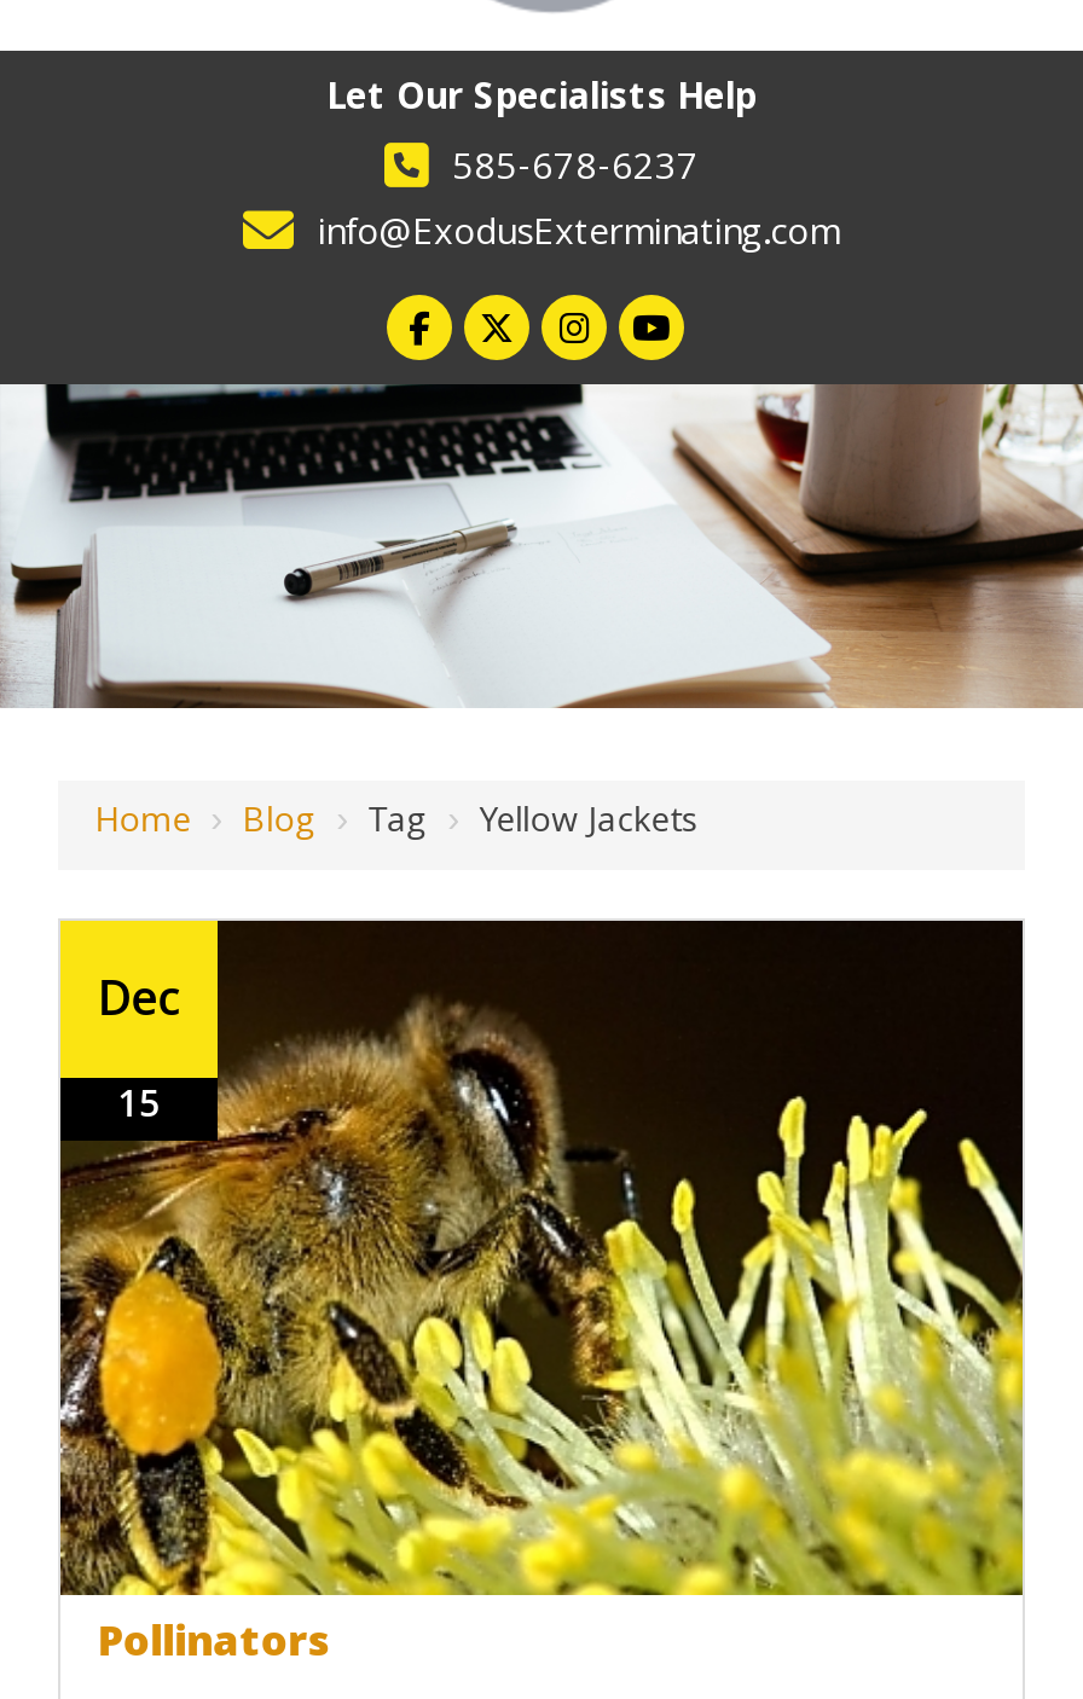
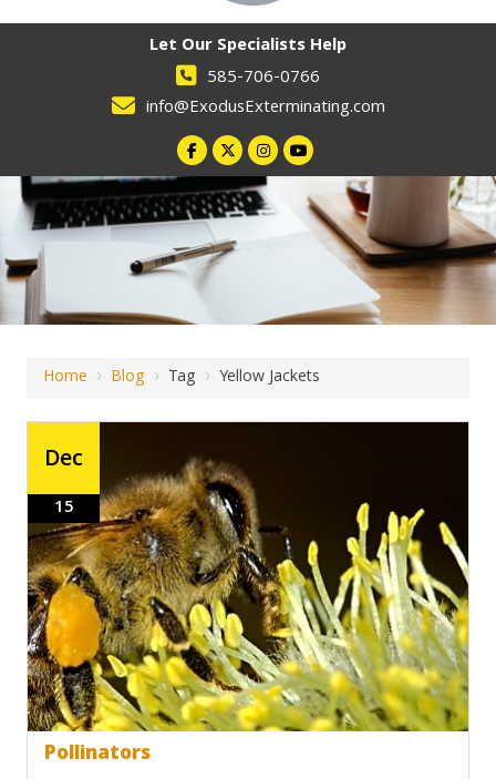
- 585-678-6237
+ 585-706-0766
